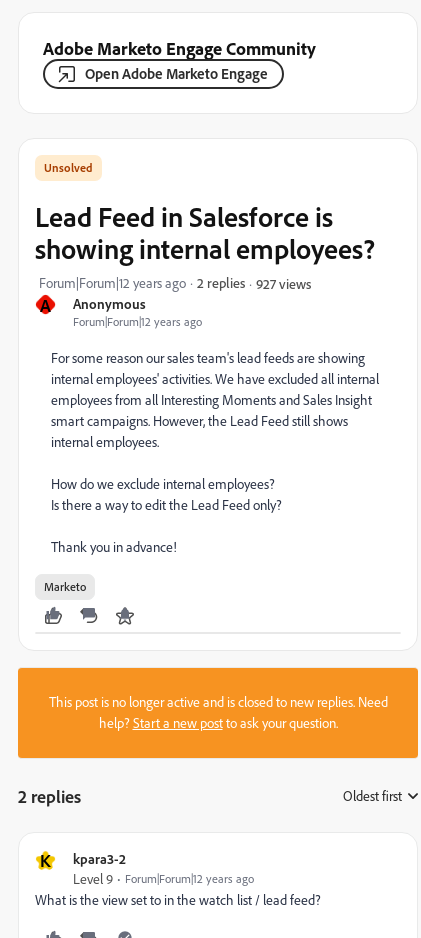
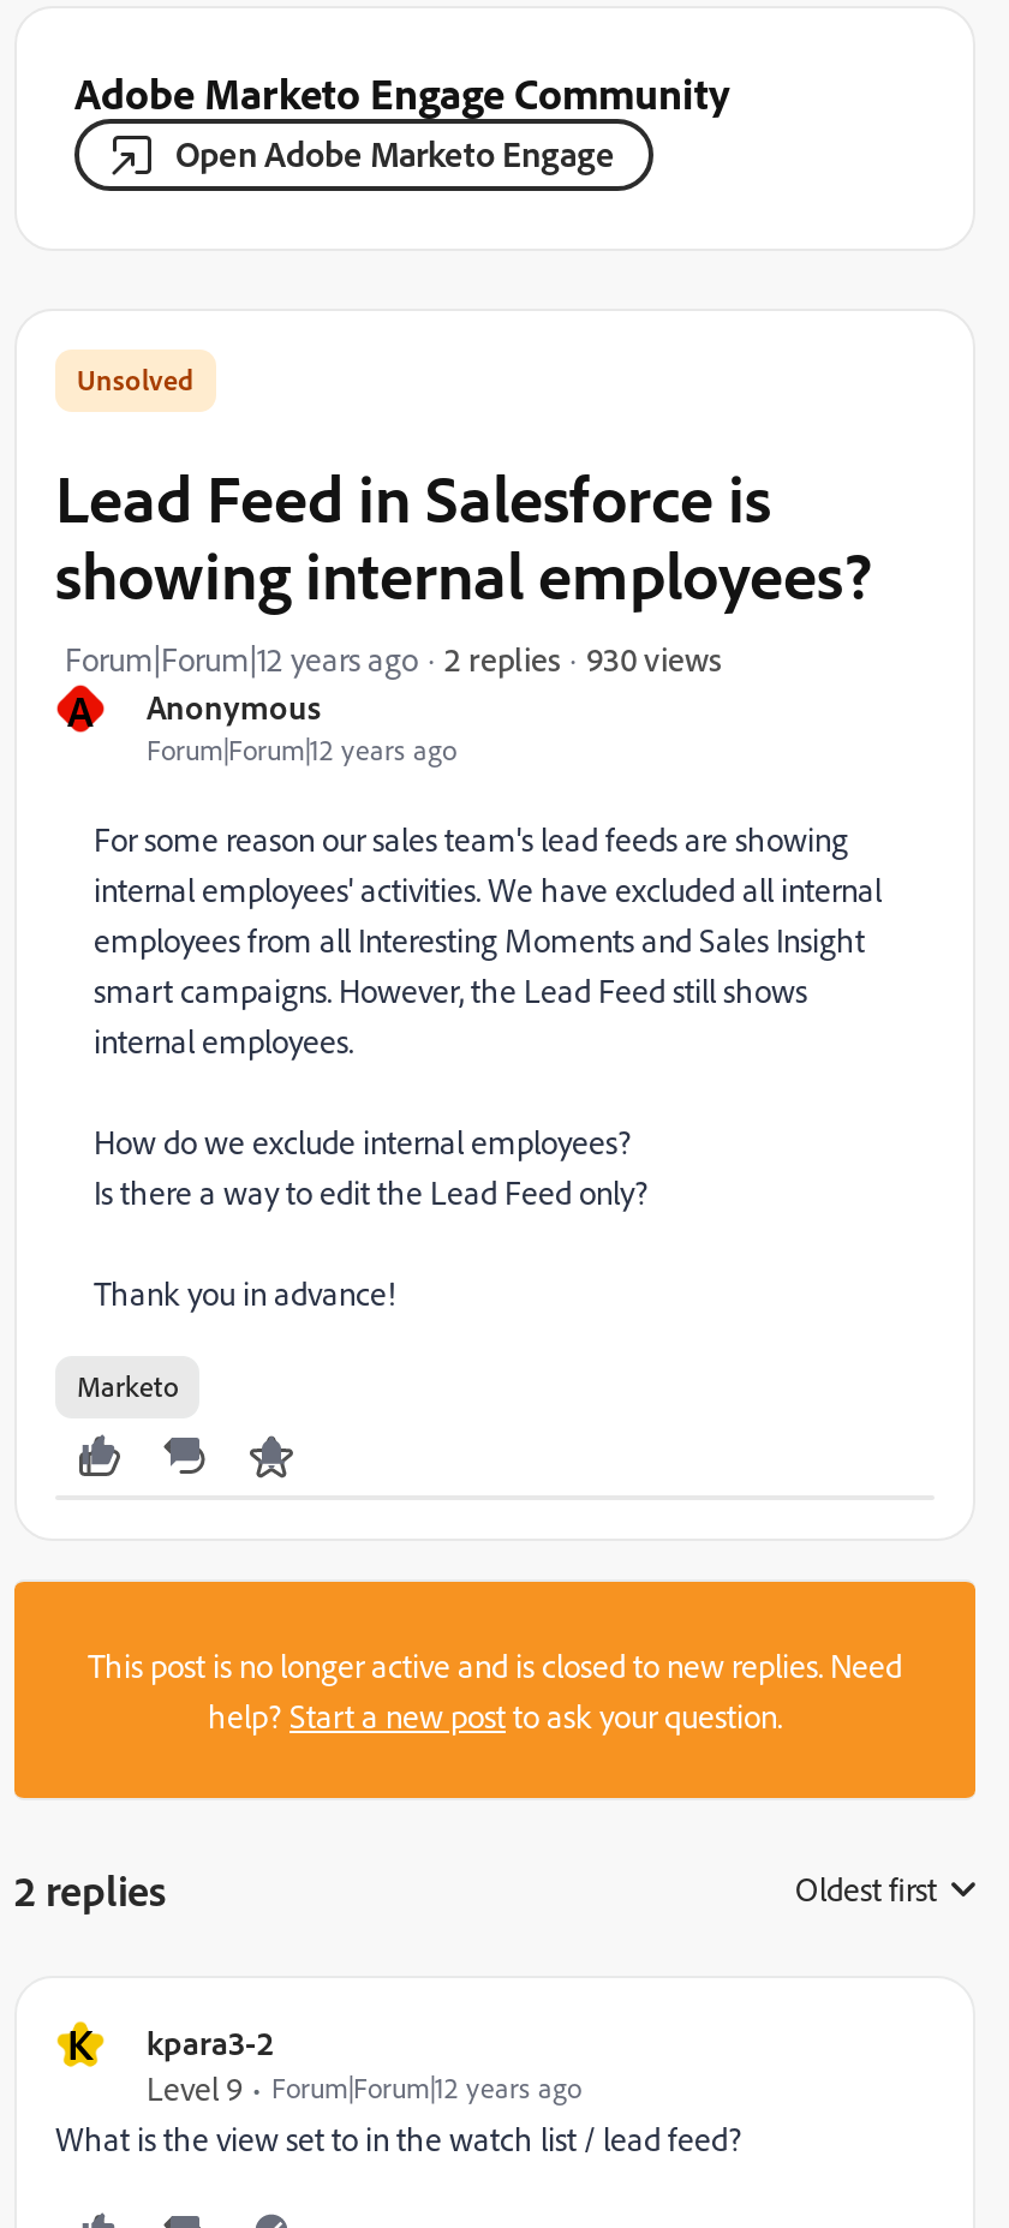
- 927 views
+ 930 views
